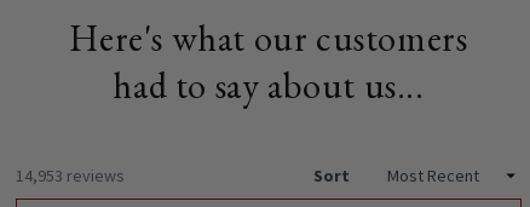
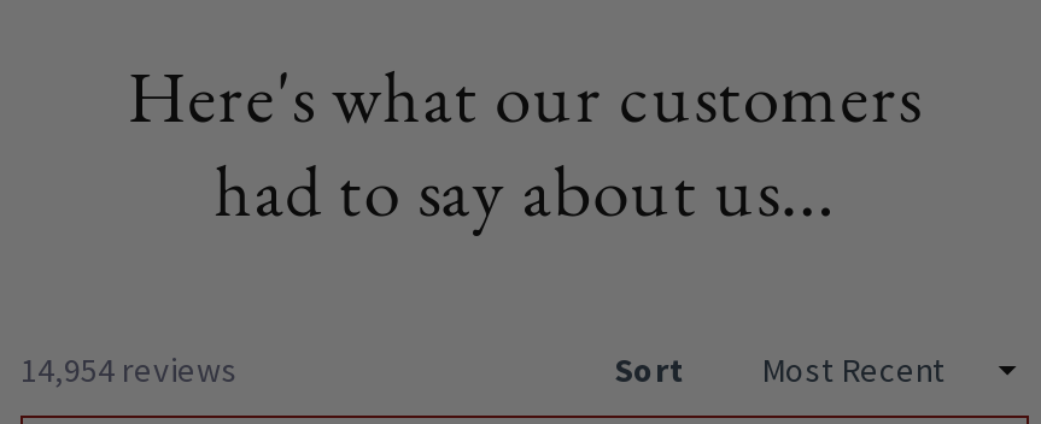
- 14,953 reviews
+ 14,954 reviews
